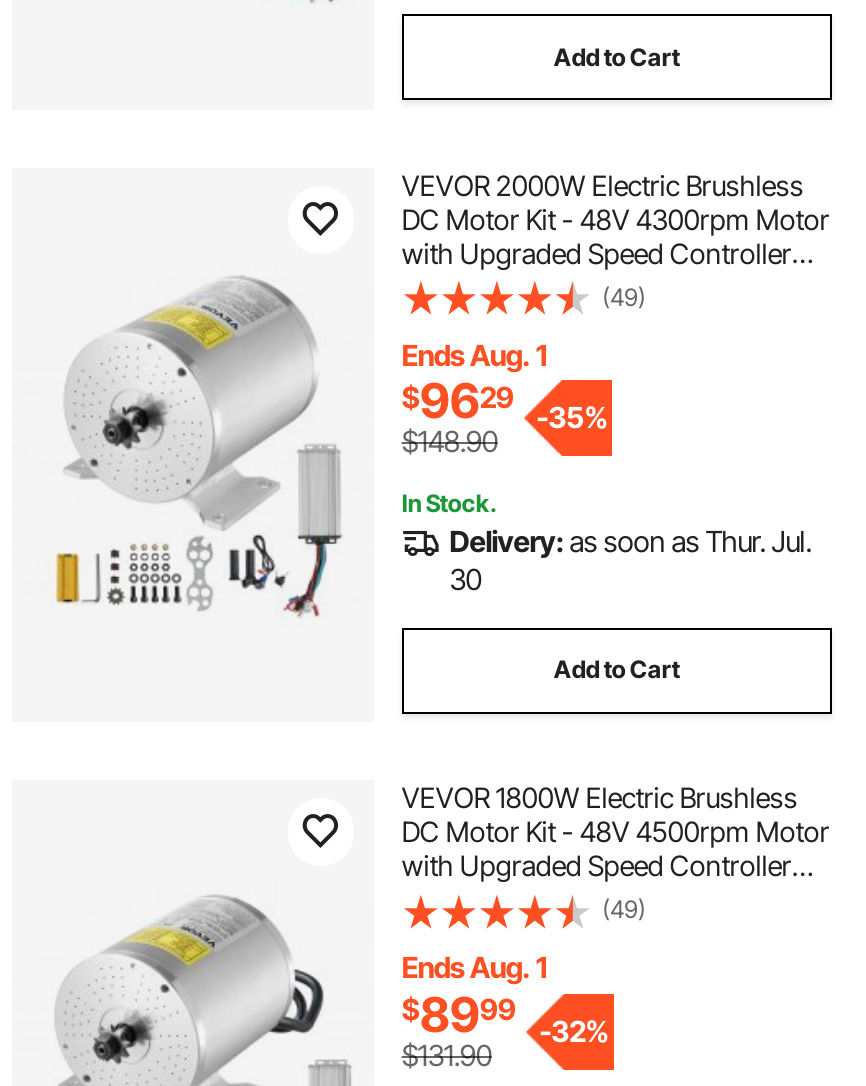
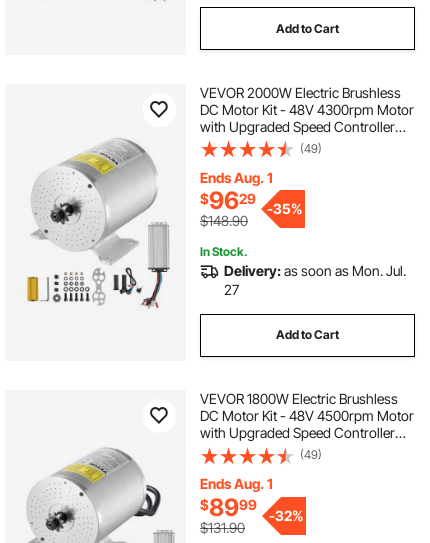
- Delivery: as soon as Thur. Jul.
+ Delivery: as soon as Mon. Jul.

- 30
+ 27
